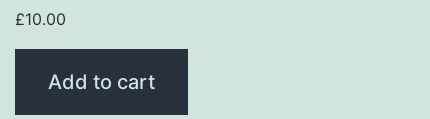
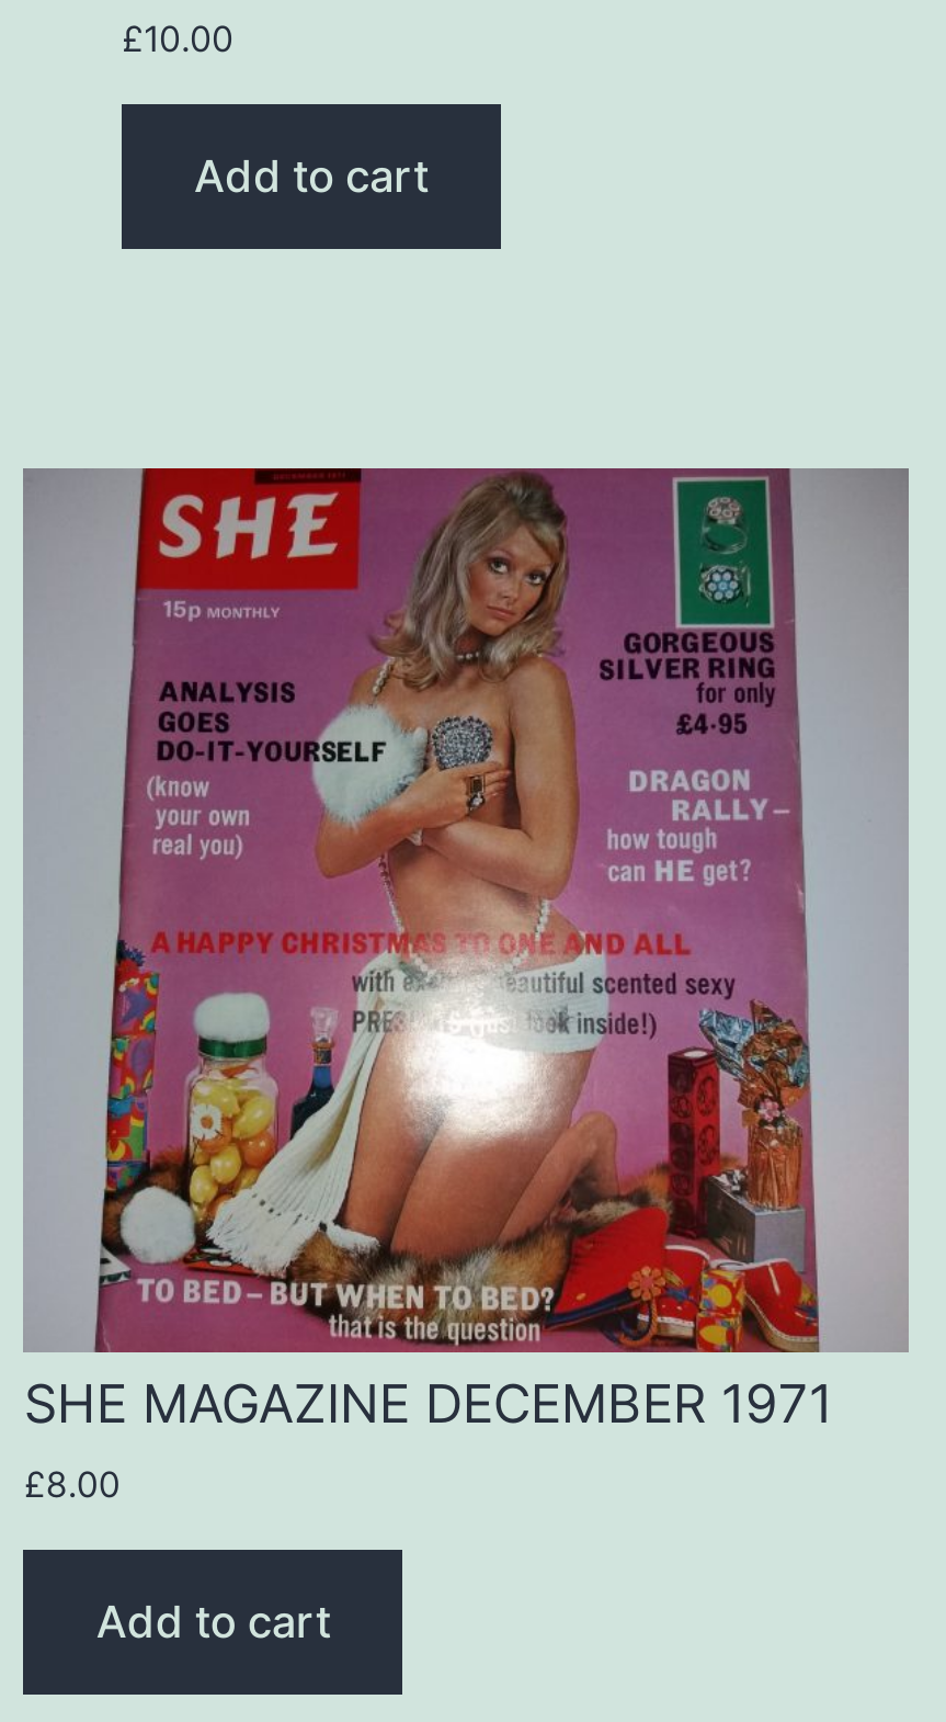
+ [image]
+ SHE MAGAZINE DECEMBER 1971
+ £8.00

+ Add to cart
